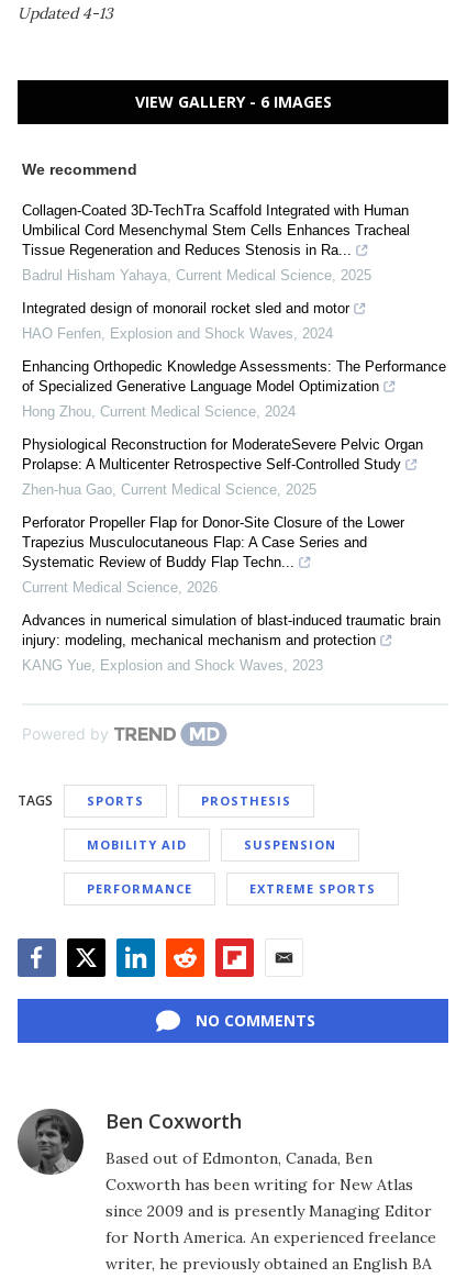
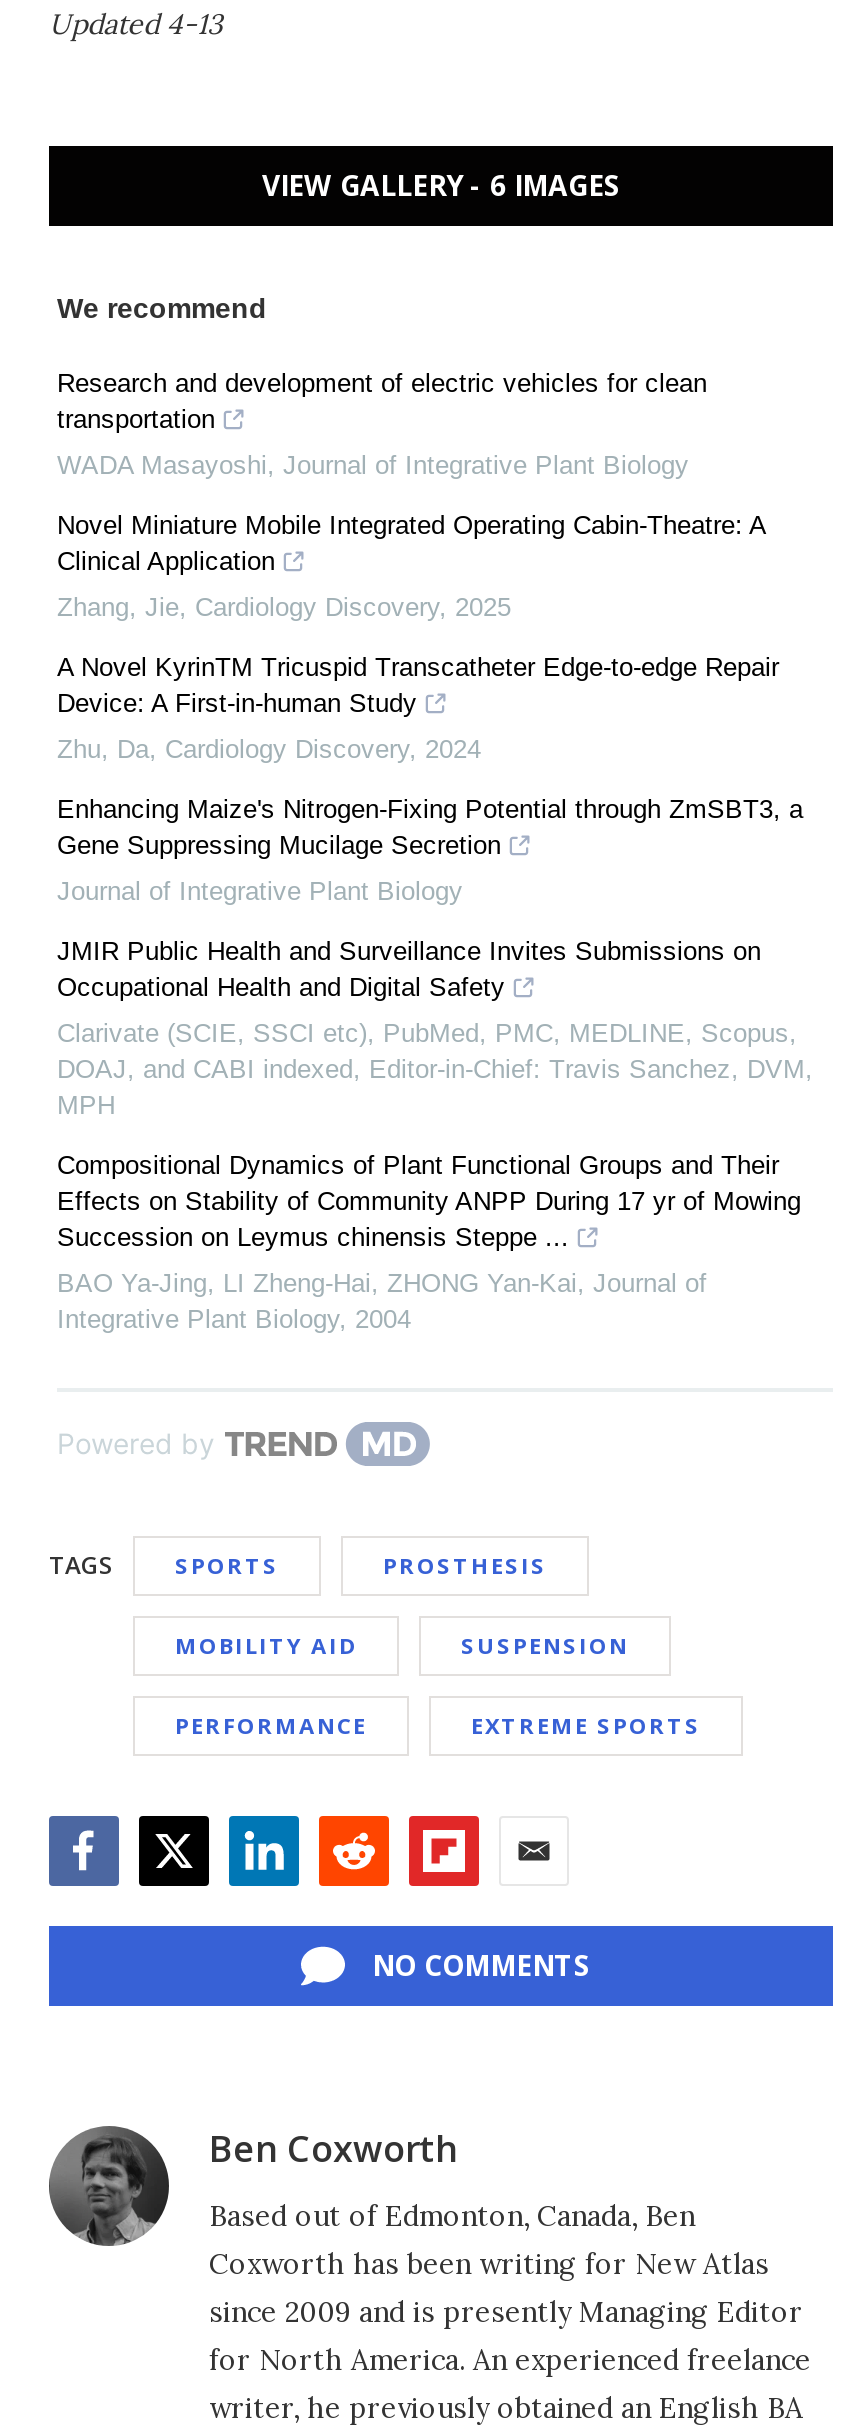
- Collagen-Coated 3D-TechTra Scaffold Integrated with Human
- Umbilical Cord Mesenchymal Stem Cells Enhances Tracheal
- Tissue Regeneration and Reduces Stenosis in Ra...
+ Research and development of electric vehicles for clean
+ transportation

- Badrul Hisham Yahaya, Current Medical Science, 2025
+ WADA Masayoshi, Journal of Integrative Plant Biology

- Integrated design of monorail rocket sled and motor
+ Novel Miniature Mobile Integrated Operating Cabin-Theatre: A
+ Clinical Application

- HAO Fenfen, Explosion and Shock Waves, 2024
+ Zhang, Jie, Cardiology Discovery, 2025

- Enhancing Orthopedic Knowledge Assessments: The Performance
- of Specialized Generative Language Model Optimization
+ A Novel KyrinTM Tricuspid Transcatheter Edge-to-edge Repair
+ Device: A First-in-human Study

- Hong Zhou, Current Medical Science, 2024
+ Zhu, Da, Cardiology Discovery, 2024

- Physiological Reconstruction for ModerateSevere Pelvic Organ
- Prolapse: A Multicenter Retrospective Self-Controlled Study
+ Enhancing Maize's Nitrogen-Fixing Potential through ZmSBT3, a
+ Gene Suppressing Mucilage Secretion

- Zhen-hua Gao, Current Medical Science, 2025
+ Journal of Integrative Plant Biology

- Perforator Propeller Flap for Donor-Site Closure of the Lower
- Trapezius Musculocutaneous Flap: A Case Series and
- Systematic Review of Buddy Flap Techn...
+ JMIR Public Health and Surveillance Invites Submissions on
+ Occupational Health and Digital Safety

- Current Medical Science, 2026
+ Clarivate (SCIE, SSCI etc), PubMed, PMC, MEDLINE, Scopus,
+ DOAJ, and CABI indexed, Editor-in-Chief: Travis Sanchez, DVM,
+ MPH

- Advances in numerical simulation of blast-induced traumatic brain
- injury: modeling, mechanical mechanism and protection
+ Compositional Dynamics of Plant Functional Groups and Their
+ Effects on Stability of Community ANPP During 17 yr of Mowing
+ Succession on Leymus chinensis Steppe ...

- KANG Yue, Explosion and Shock Waves, 2023
+ BAO Ya-Jing, LI Zheng-Hai, ZHONG Yan-Kai, Journal of
+ Integrative Plant Biology, 2004
